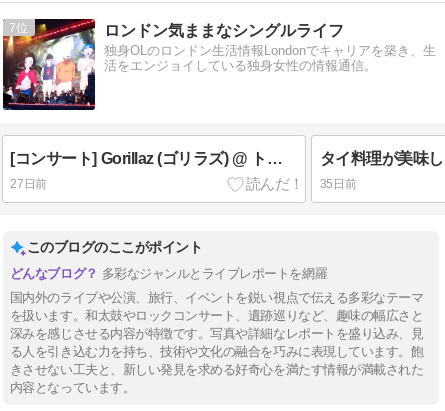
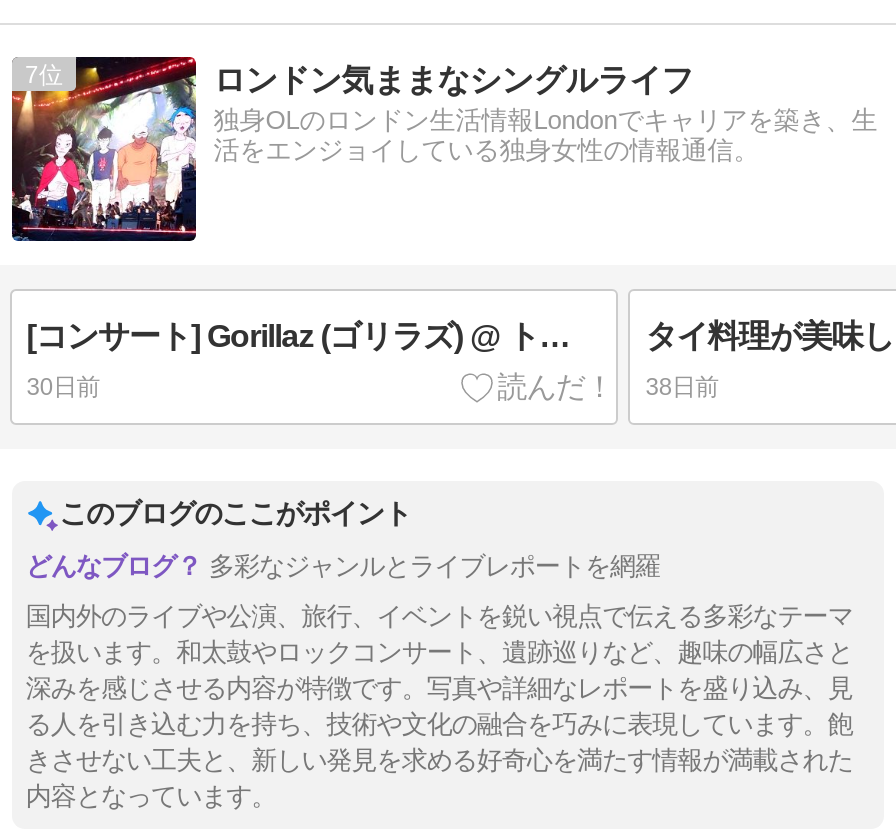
- 27日前
+ 30日前

- 35日前
+ 38日前
